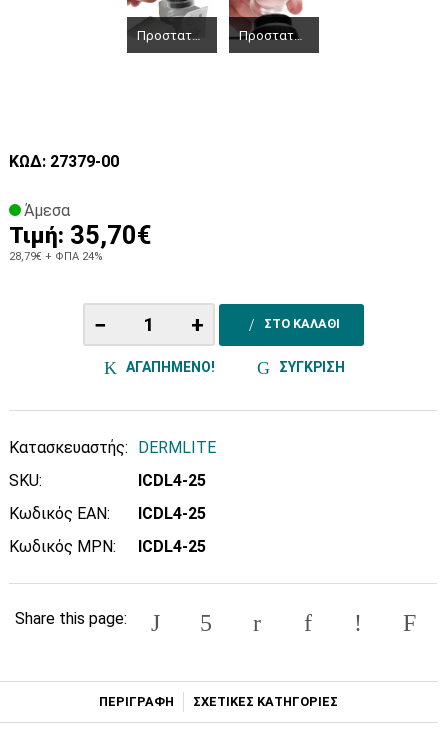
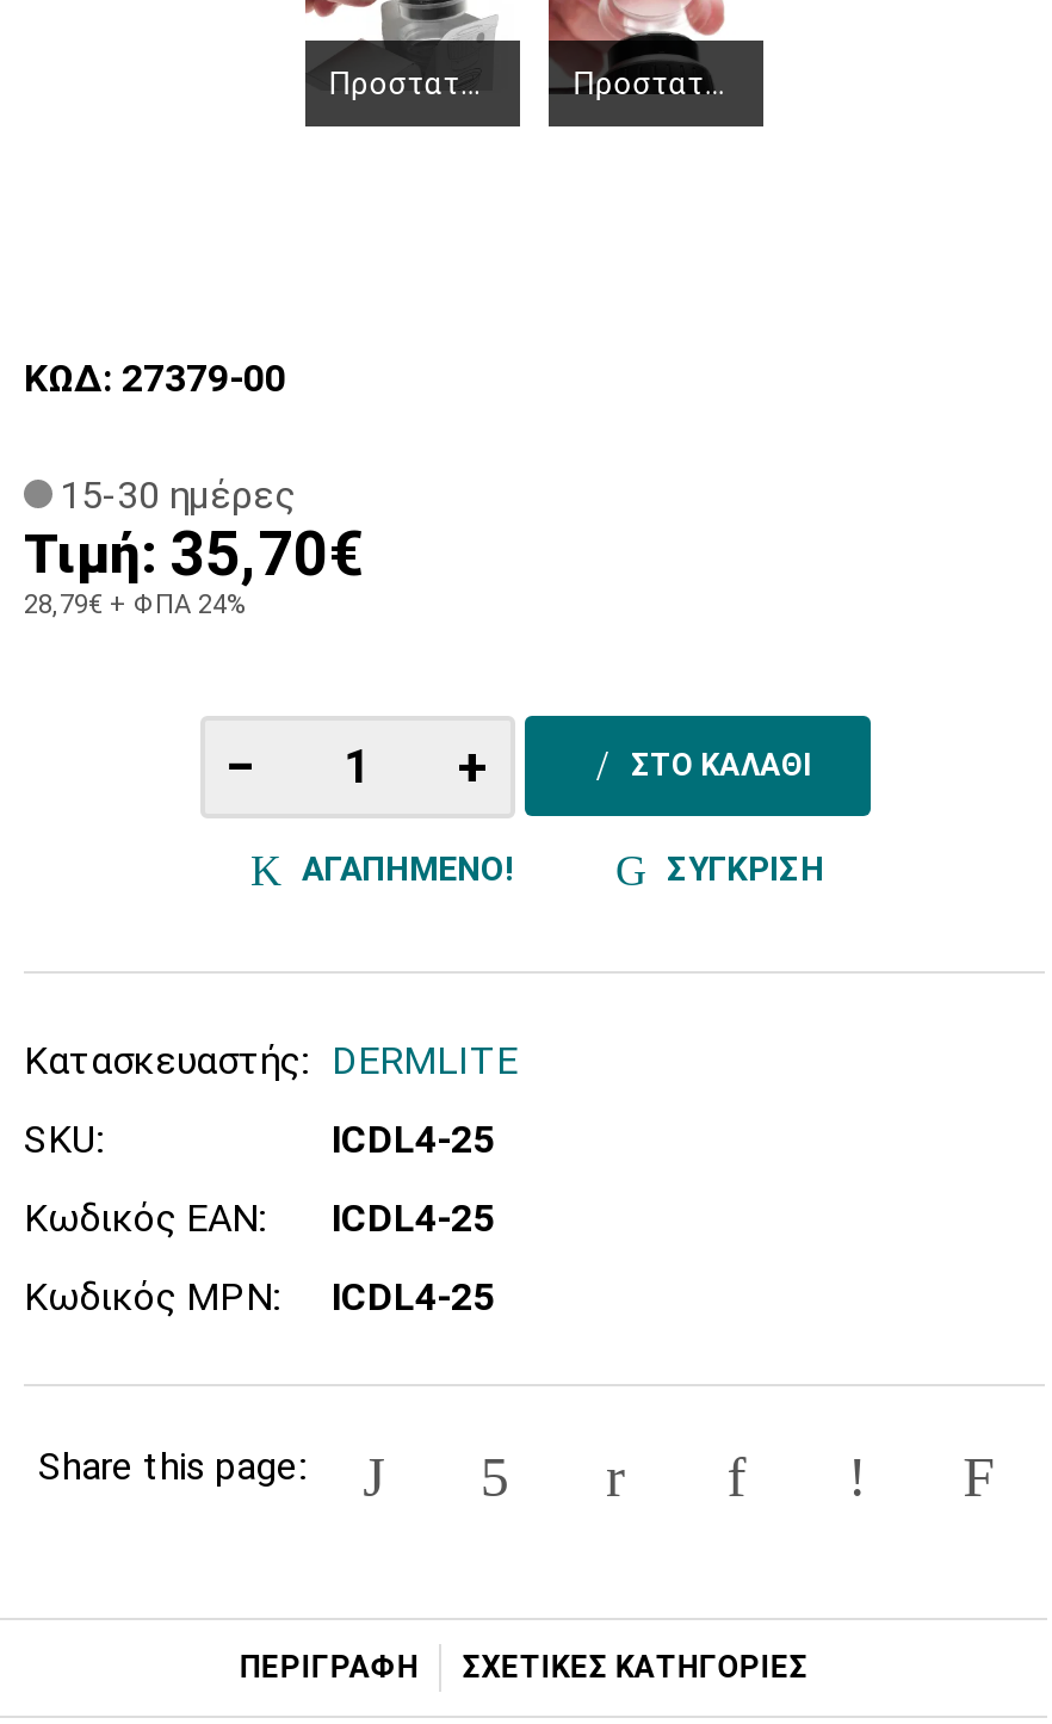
- Άμεσα
+ 15-30 ημέρες
